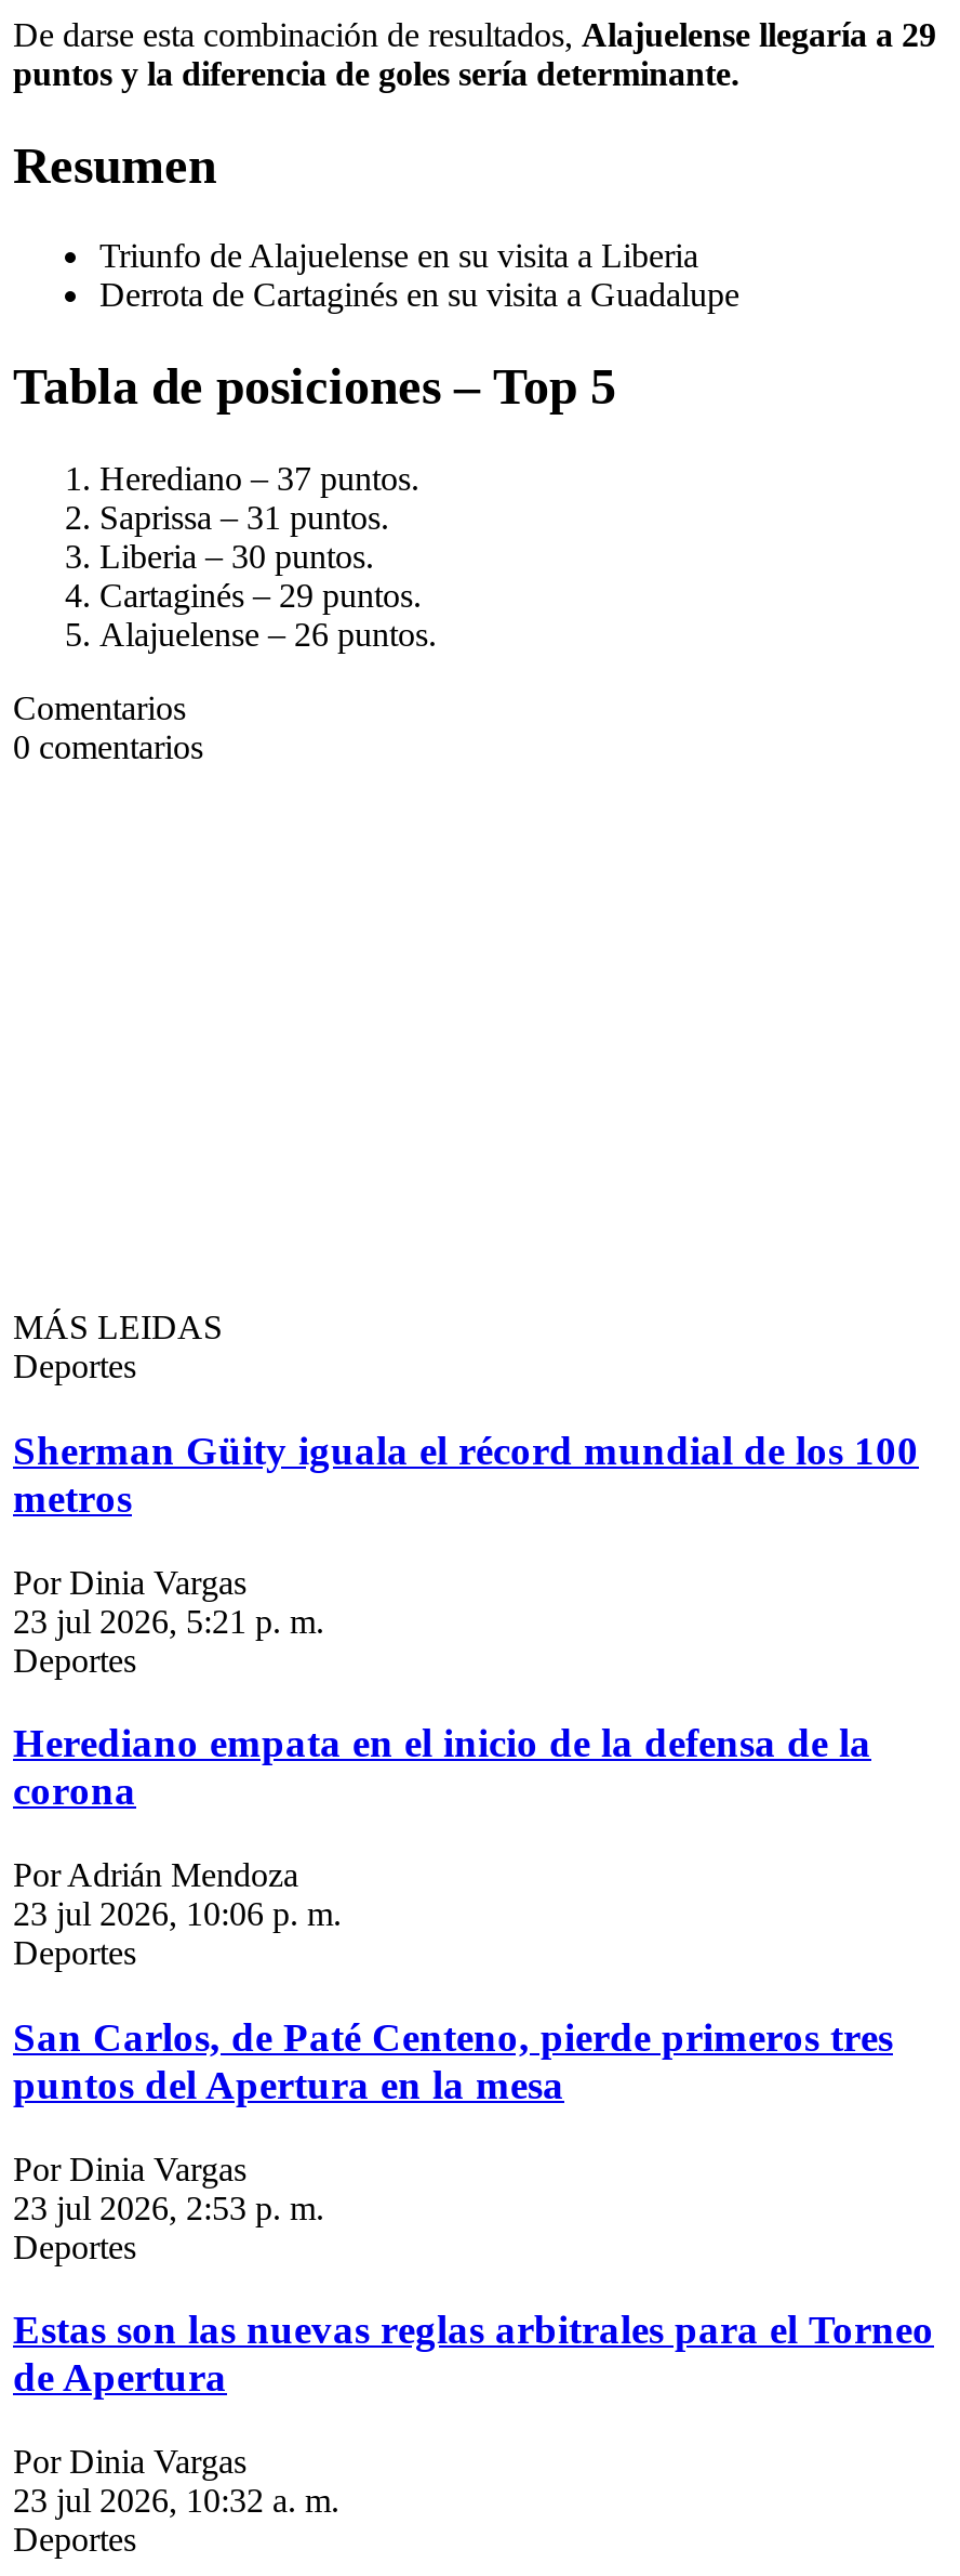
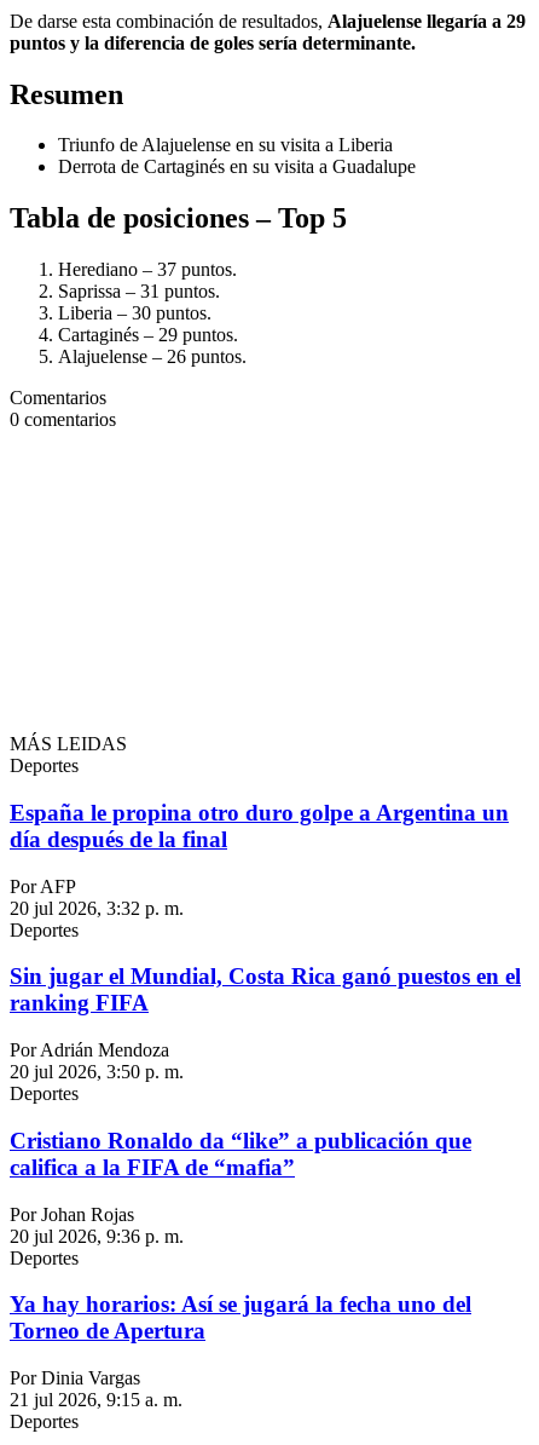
- Sherman Güity iguala el récord mundial de los 100
- metros
+ España le propina otro duro golpe a Argentina un
+ día después de la final

- Por Dinia Vargas
- 23 jul 2026, 5:21 p. m.
+ Por AFP
+ 20 jul 2026, 3:32 p. m.

- Herediano empata en el inicio de la defensa de la
- corona
+ Sin jugar el Mundial, Costa Rica ganó puestos en el
+ ranking FIFA

- 23 jul 2026, 10:06 p. m.
+ 20 jul 2026, 3:50 p. m.

- San Carlos, de Paté Centeno, pierde primeros tres
- puntos del Apertura en la mesa
+ Cristiano Ronaldo da “like” a publicación que
+ califica a la FIFA de “mafia”

- Por Dinia Vargas
- 23 jul 2026, 2:53 p. m.
+ Por Johan Rojas
+ 20 jul 2026, 9:36 p. m.

- Estas son las nuevas reglas arbitrales para el Torneo
- de Apertura
+ Ya hay horarios: Así se jugará la fecha uno del
+ Torneo de Apertura

- 23 jul 2026, 10:32 a. m.
+ 21 jul 2026, 9:15 a. m.
